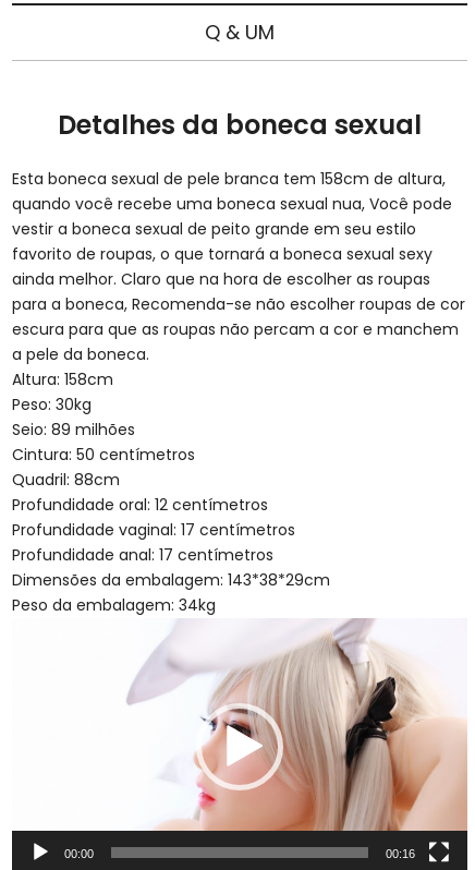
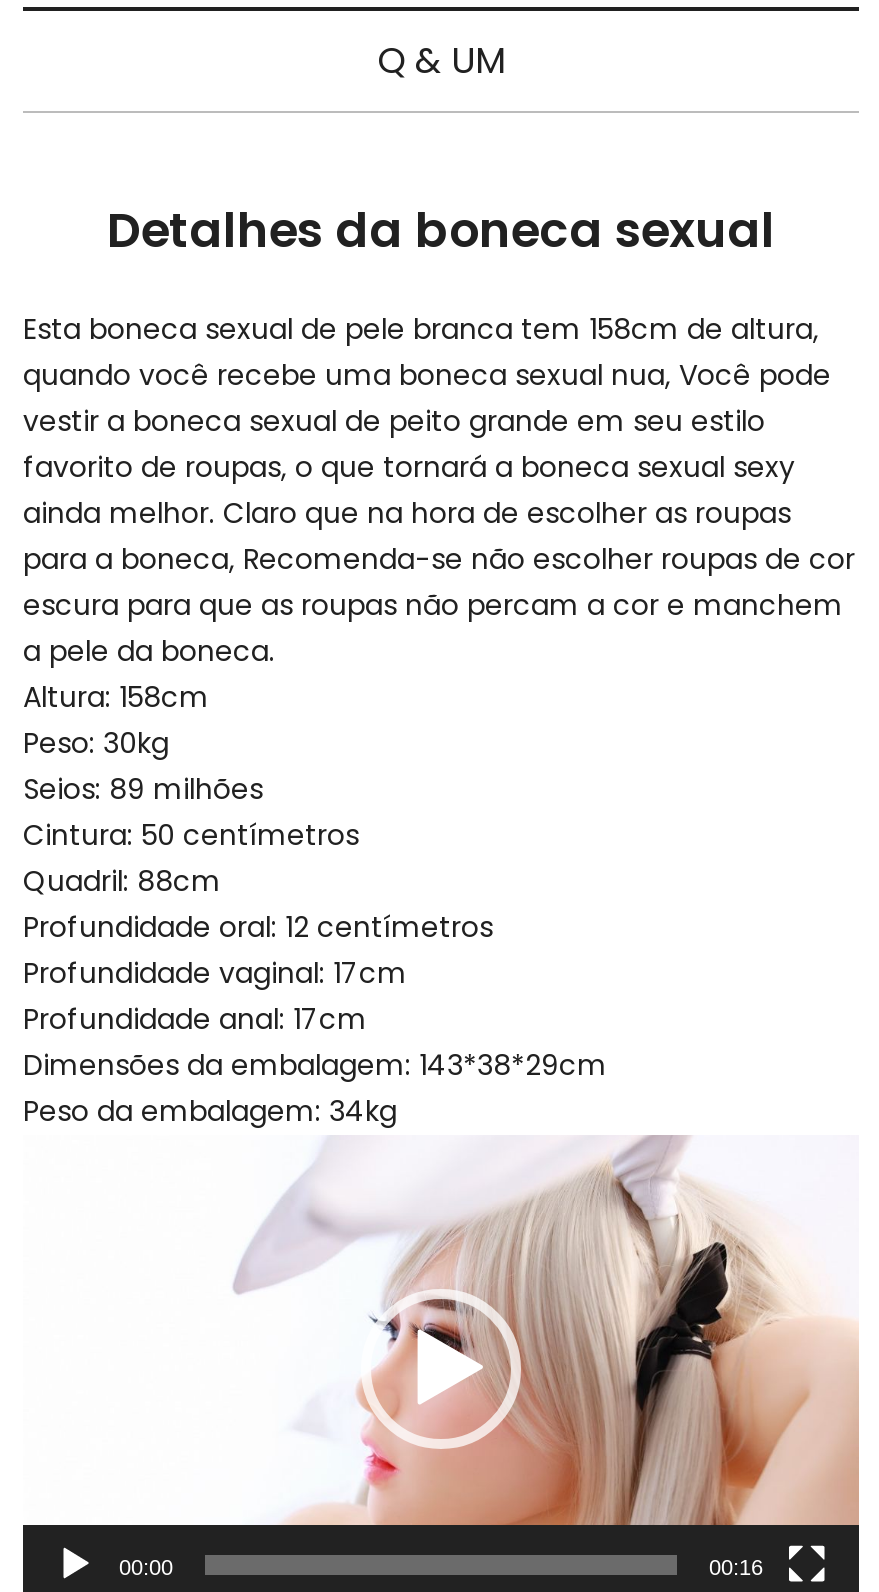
- Seio: 89 milhões
+ Seios: 89 milhões

- Profundidade vaginal: 17 centímetros
- Profundidade anal: 17 centímetros
+ Profundidade vaginal: 17cm
+ Profundidade anal: 17cm
